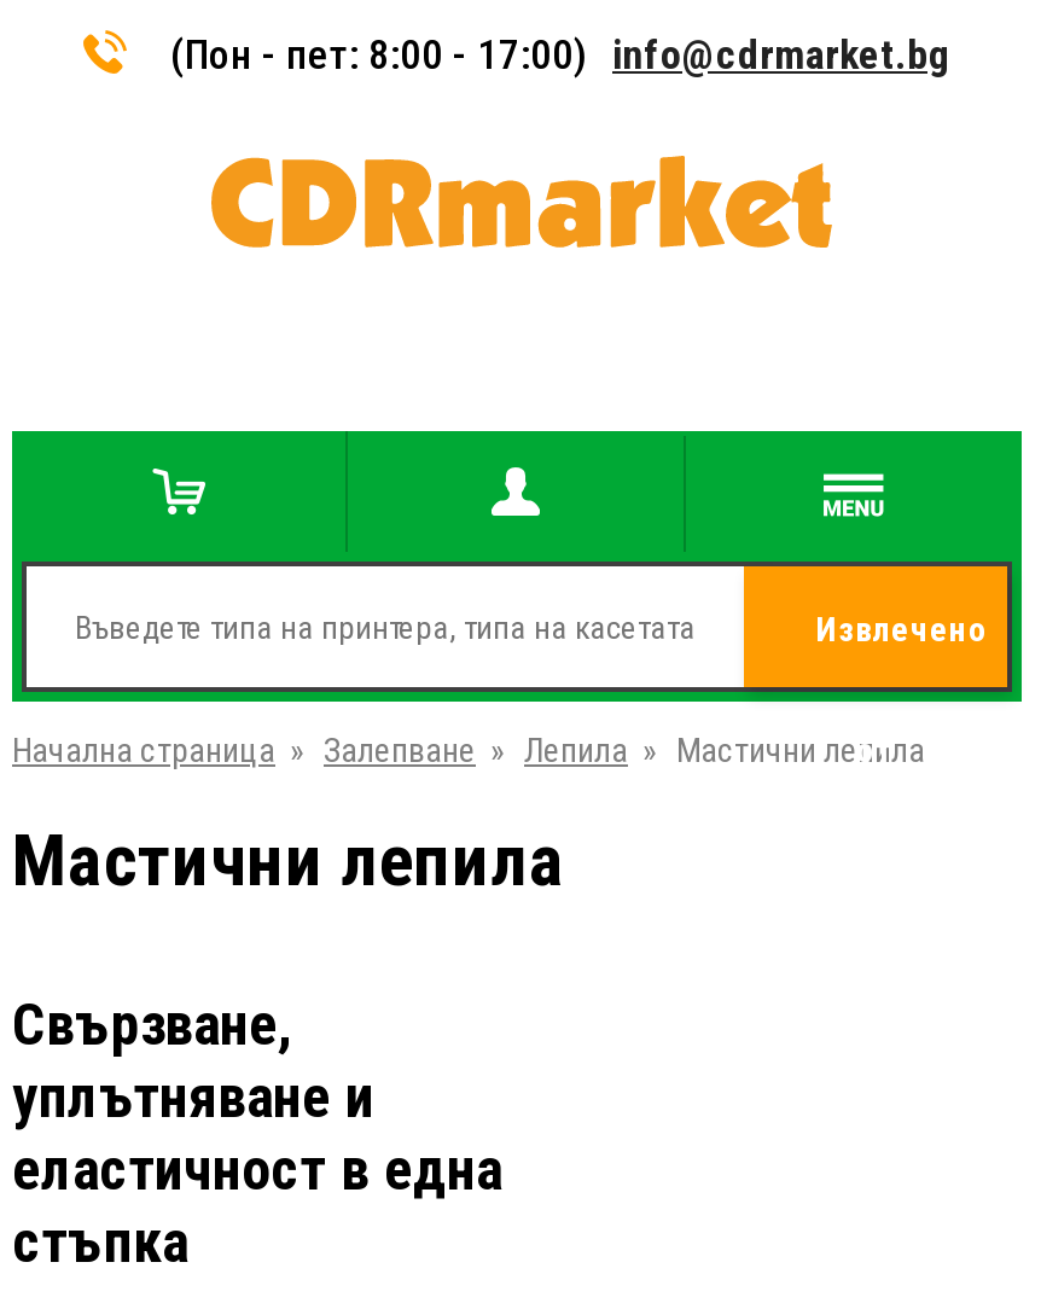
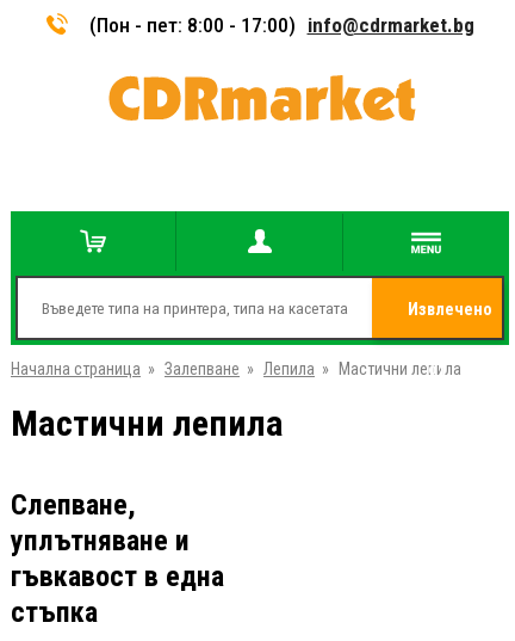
- Свързване,
+ Слепване,

- еластичност в една
+ гъвкавост в една
